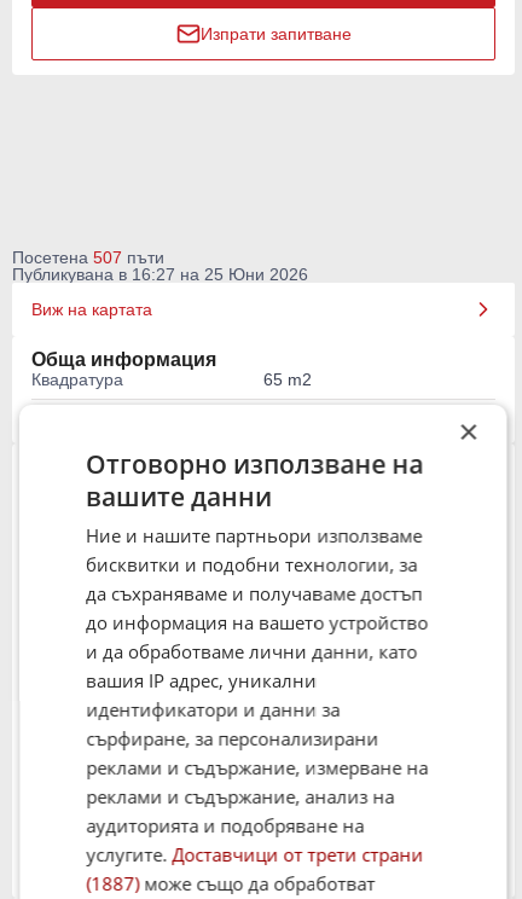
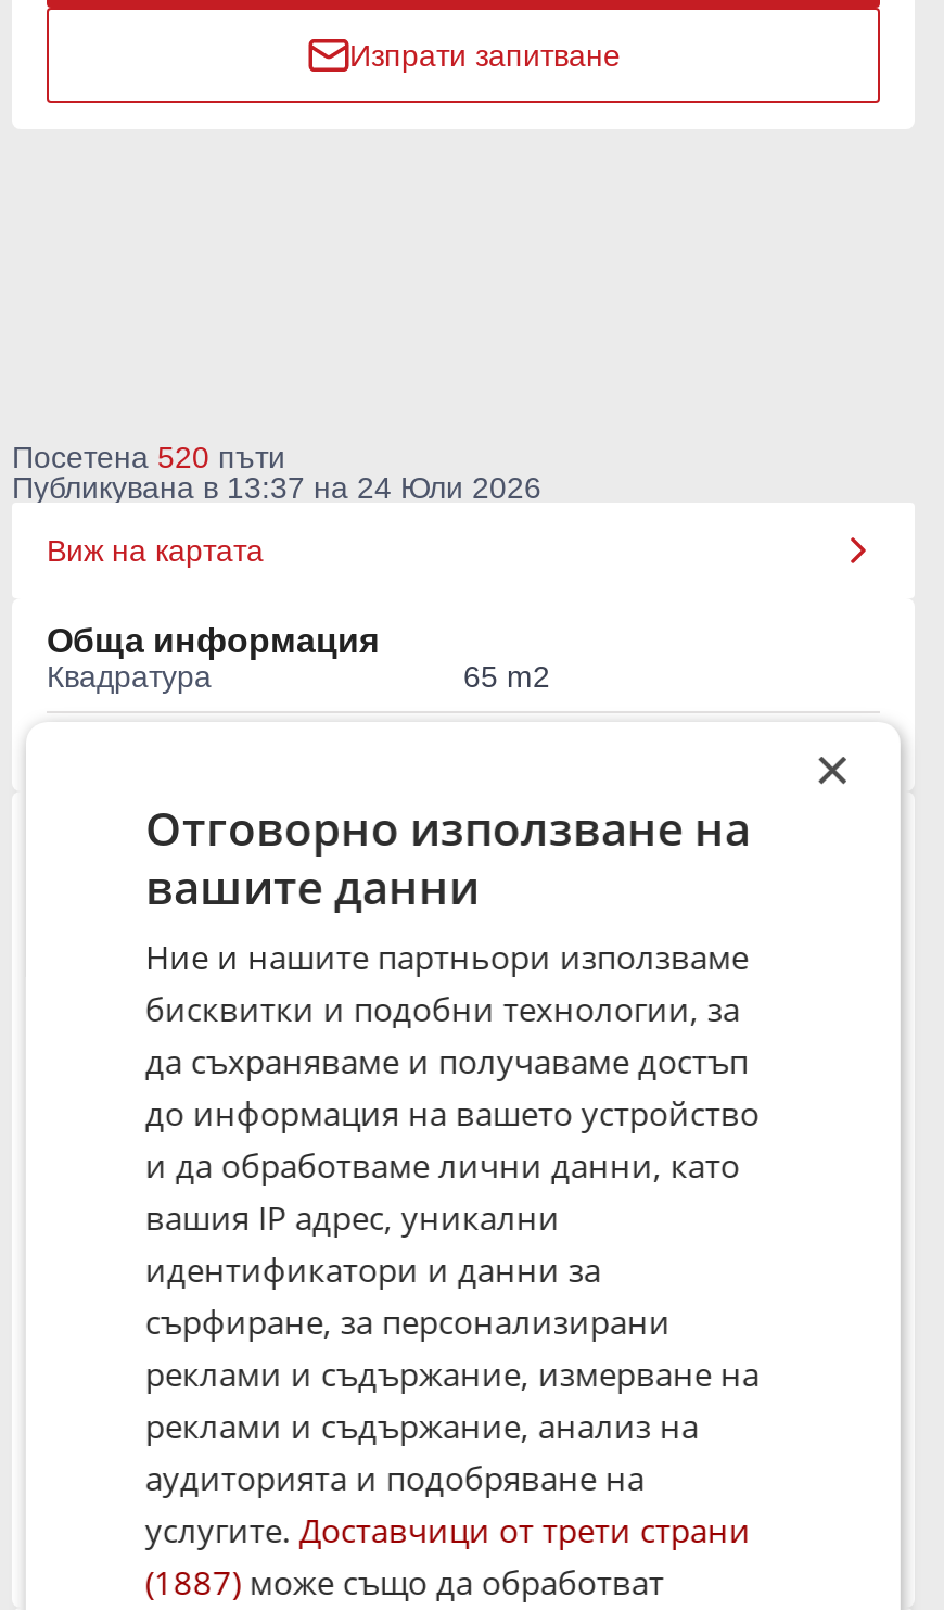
- Посетена 507 пъти
+ Посетена 520 пъти

- Публикувана в 16:27 на 25 Юни 2026
+ Публикувана в 13:37 на 24 Юли 2026
